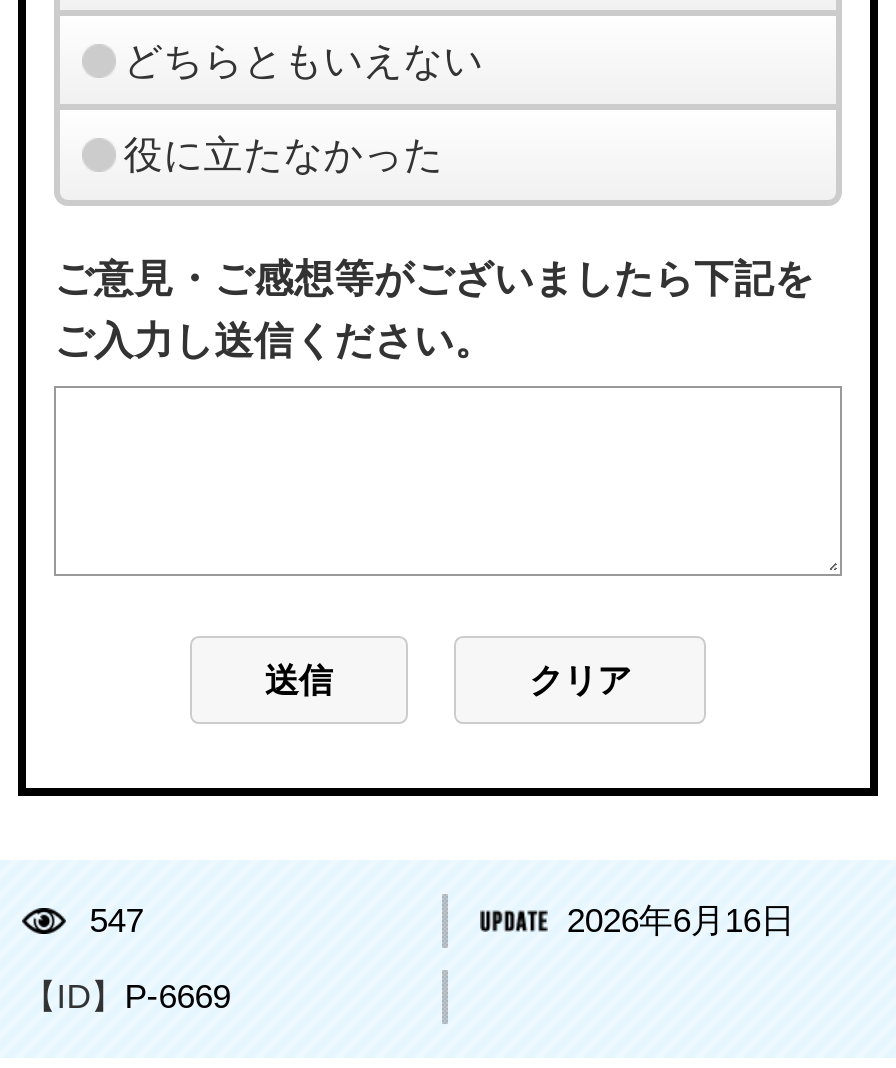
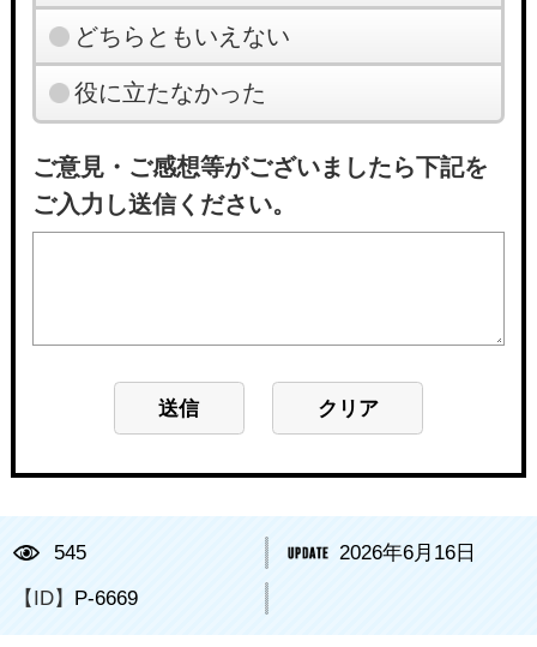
- 547
+ 545
